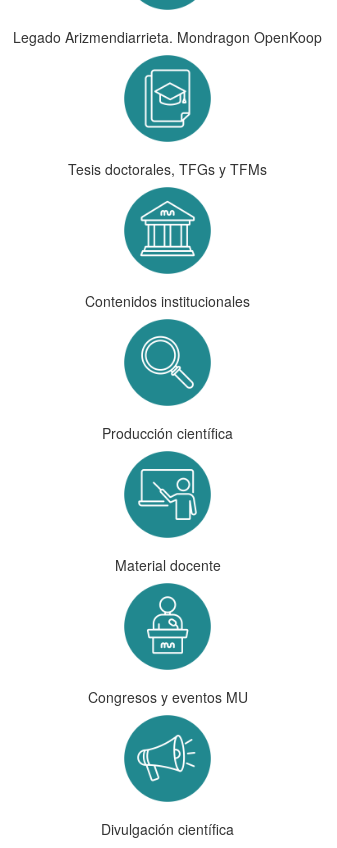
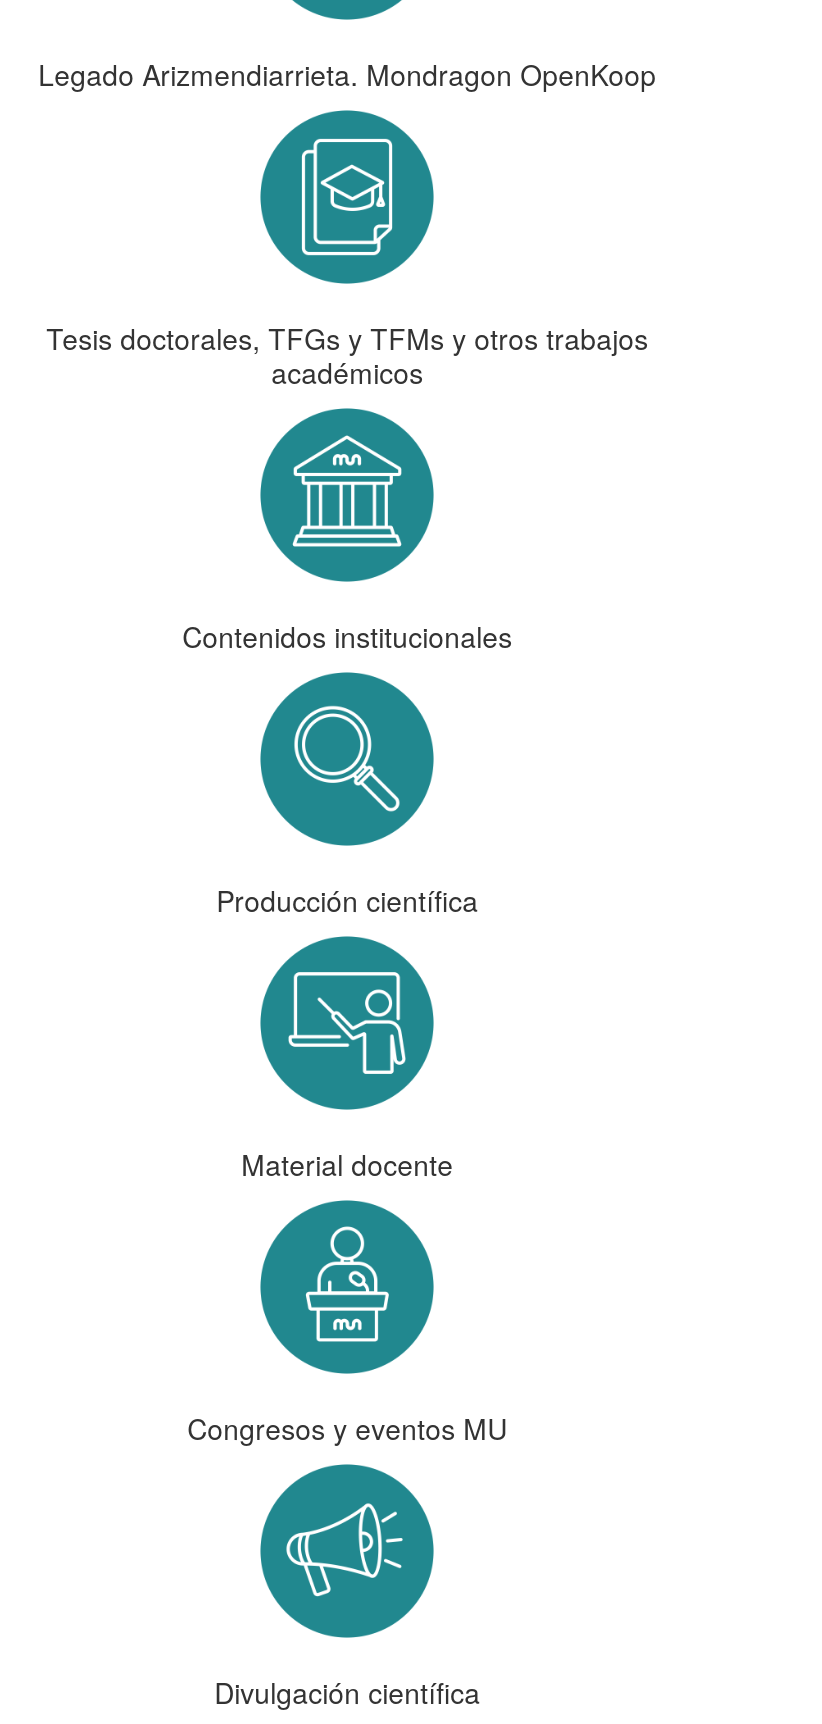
- Tesis doctorales, TFGs y TFMs
+ Tesis doctorales, TFGs y TFMs y otros trabajos
+ académicos
